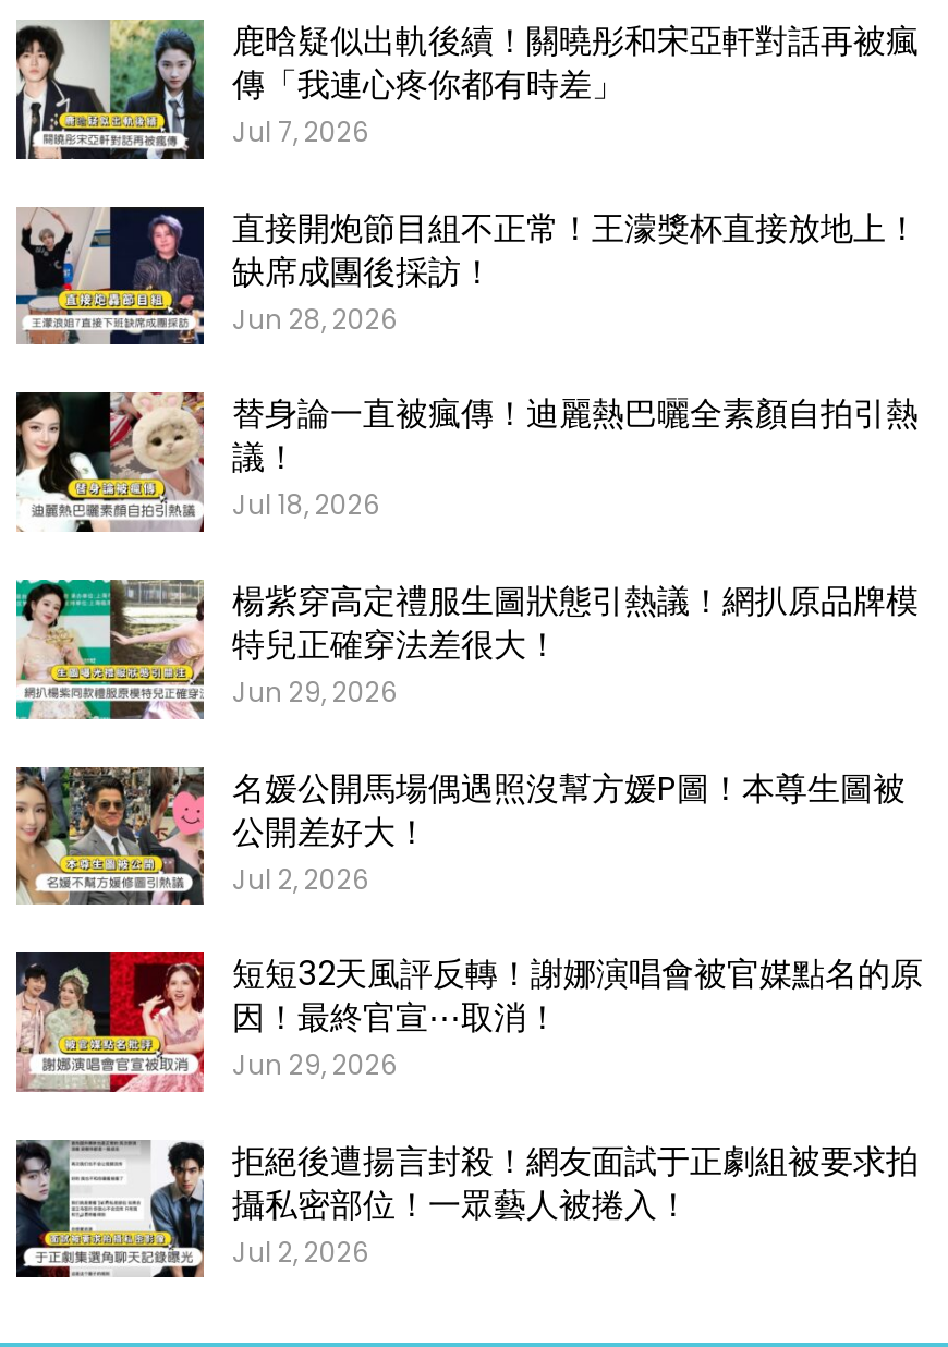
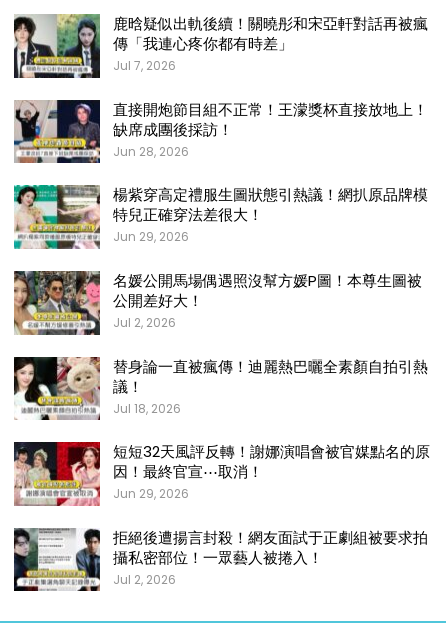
moved down: [image] | 替身論一直被瘋傳！迪麗熱巴曬全素顏自拍引熱 | 議！ | Jul 18, 2026

moved up: [image] | 楊紫穿高定禮服生圖狀態引熱議！網扒原品牌模 | 特兒正確穿法差很大！ | Jun 29, 2026 | 名媛公開馬場偶遇照沒幫方媛P圖！本尊生圖被 | 公開差好大！ | Jul 2, 2026
